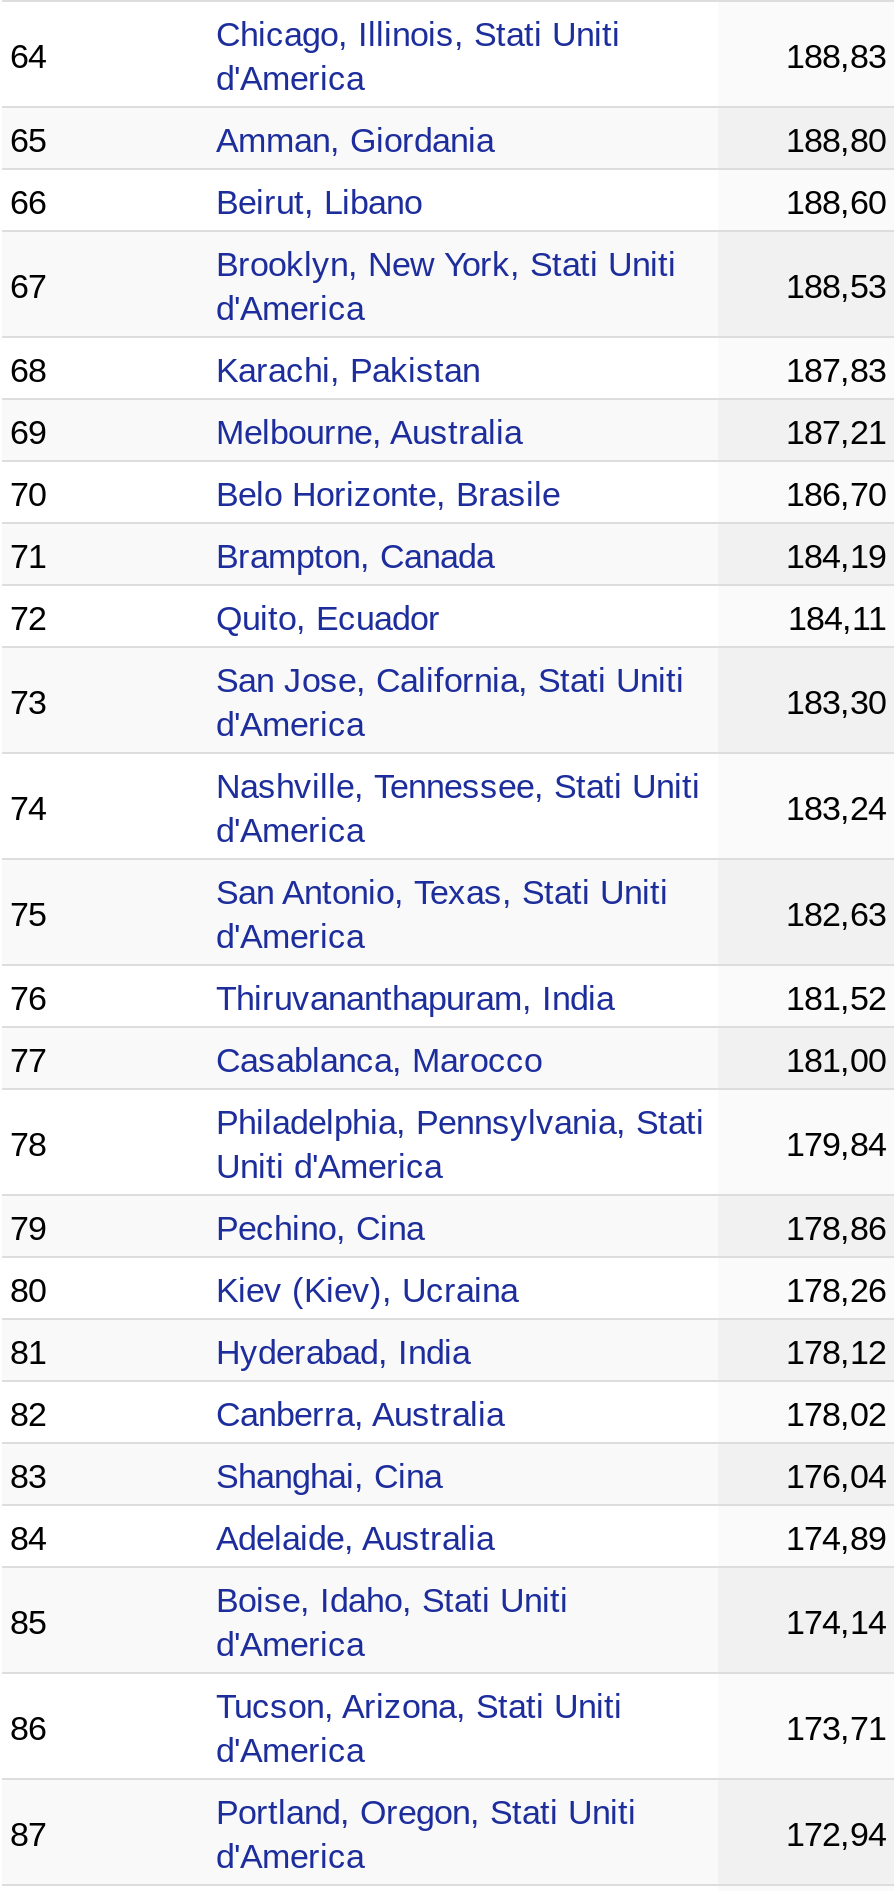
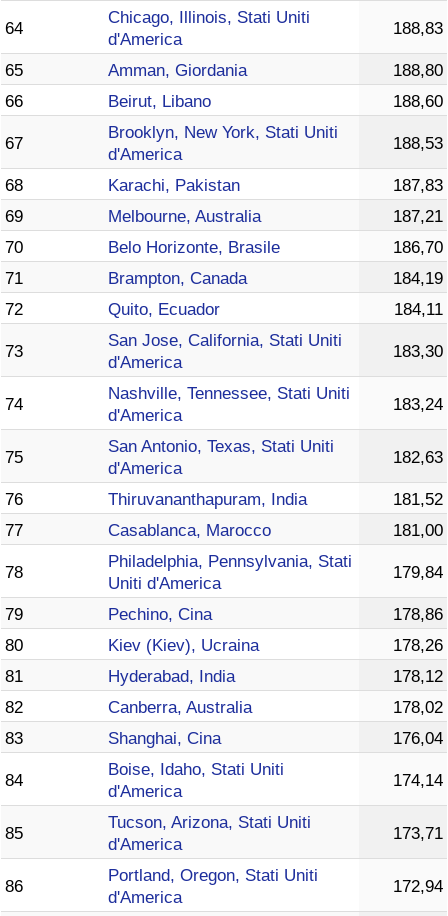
- Adelaide, Australia
- 174,89
- 85

- 86
+ 85

- 87
+ 86
